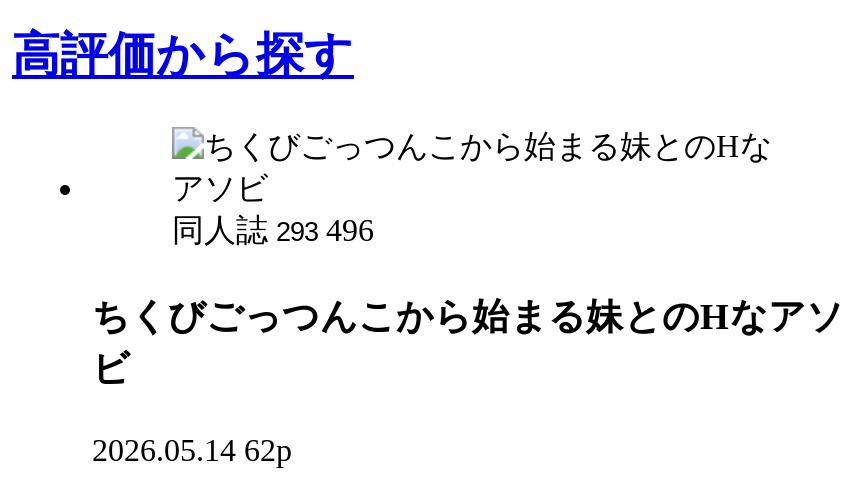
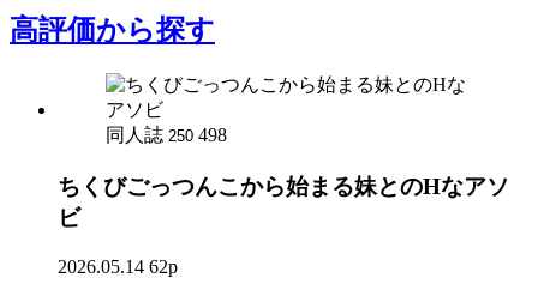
- 同人誌 293 496
+ 同人誌 250 498
